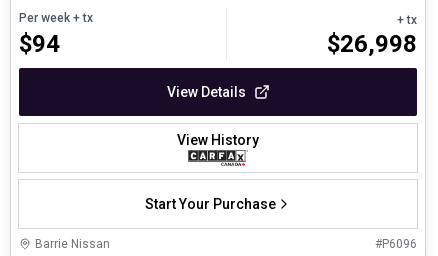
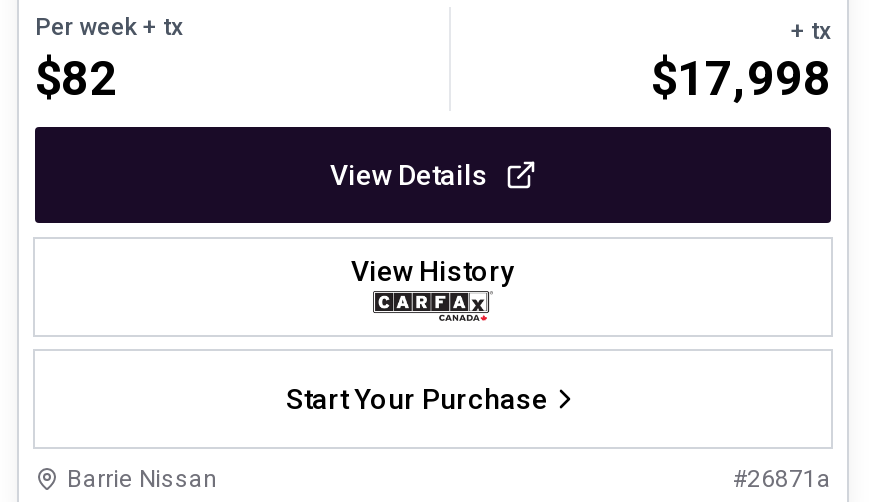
- $94
+ $82

- $26,998
+ $17,998

- #P6096
+ #26871a
